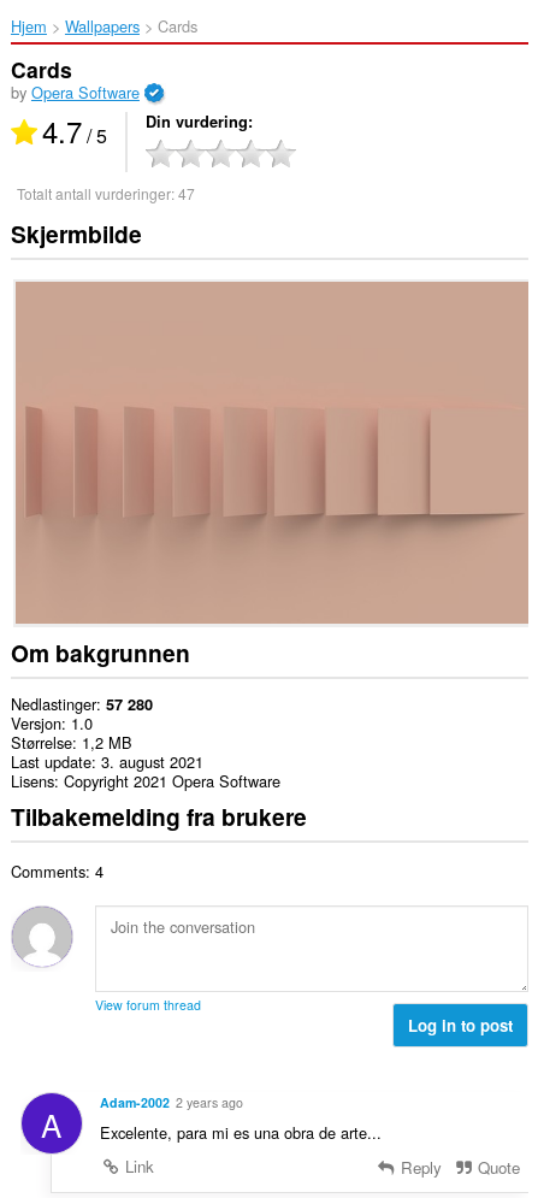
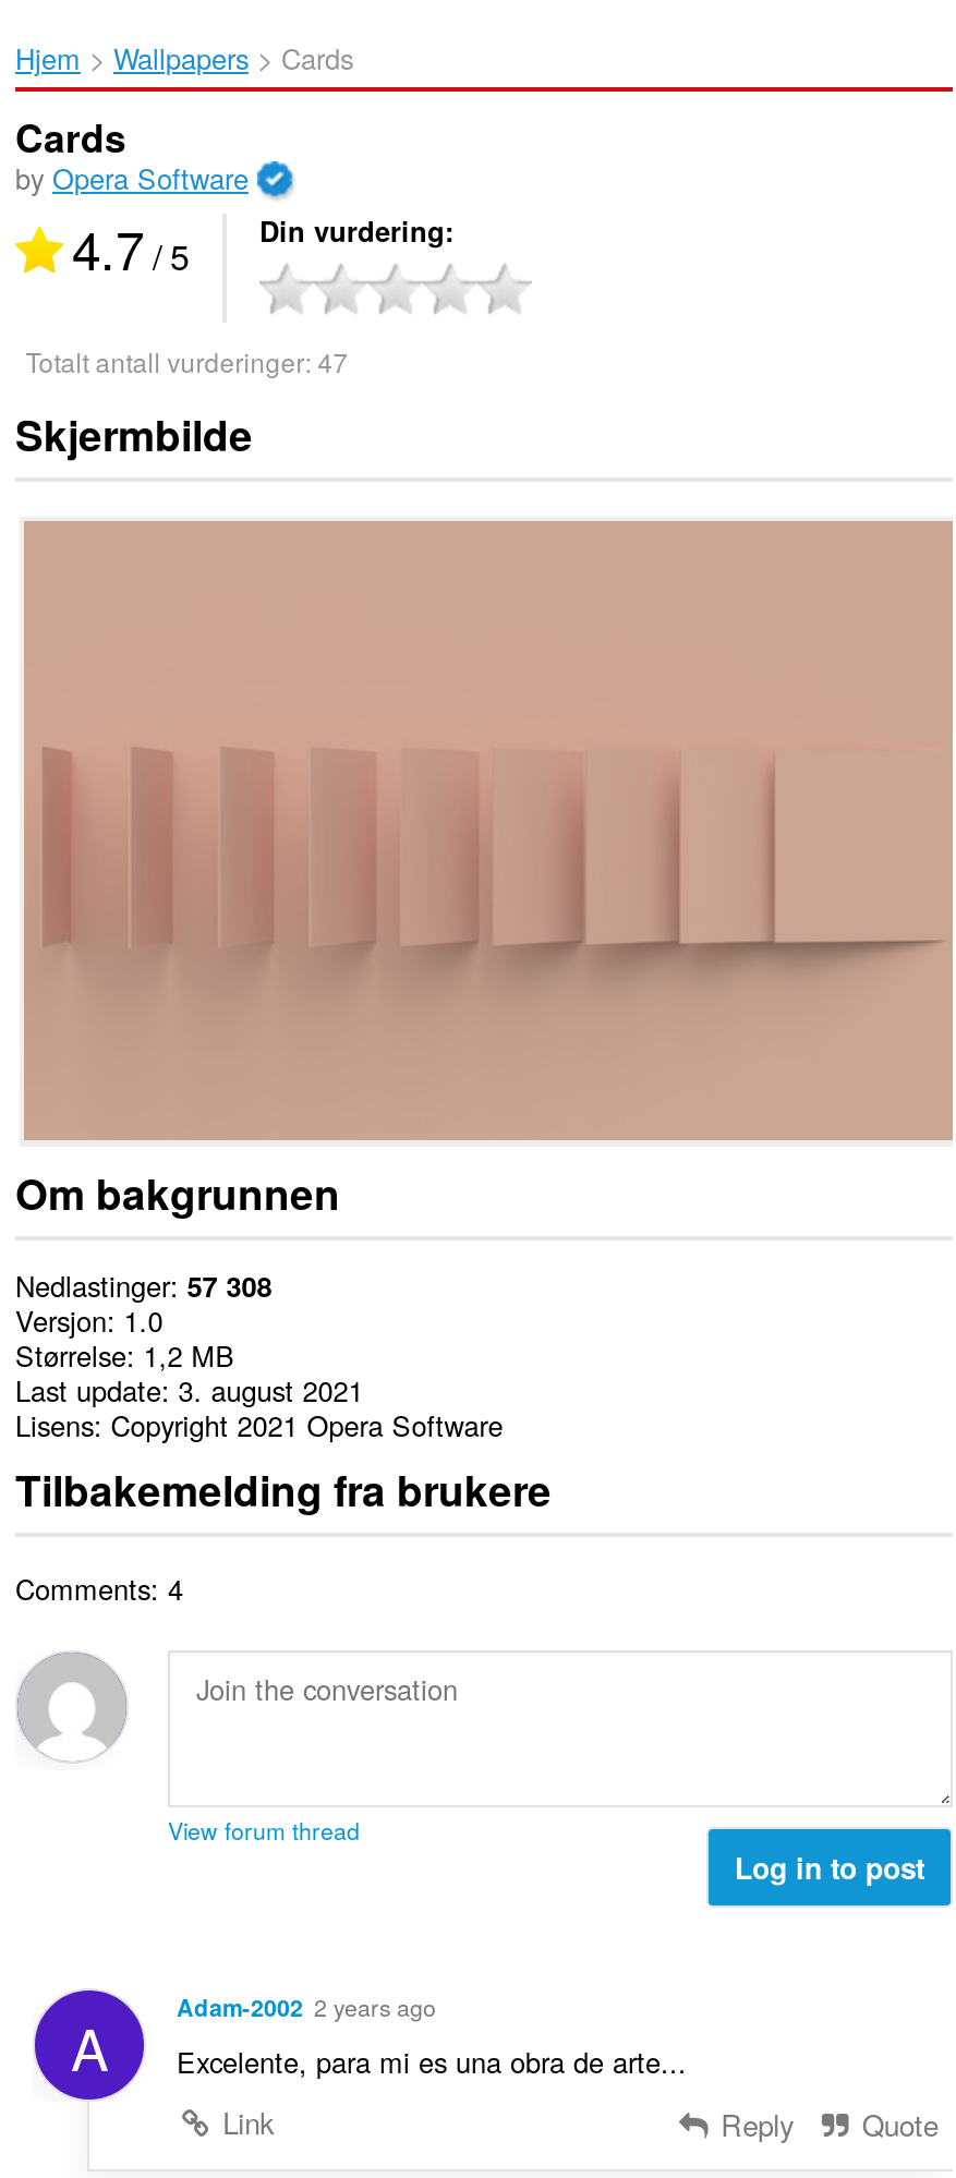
- Nedlastinger 57 280
+ Nedlastinger 57 308
